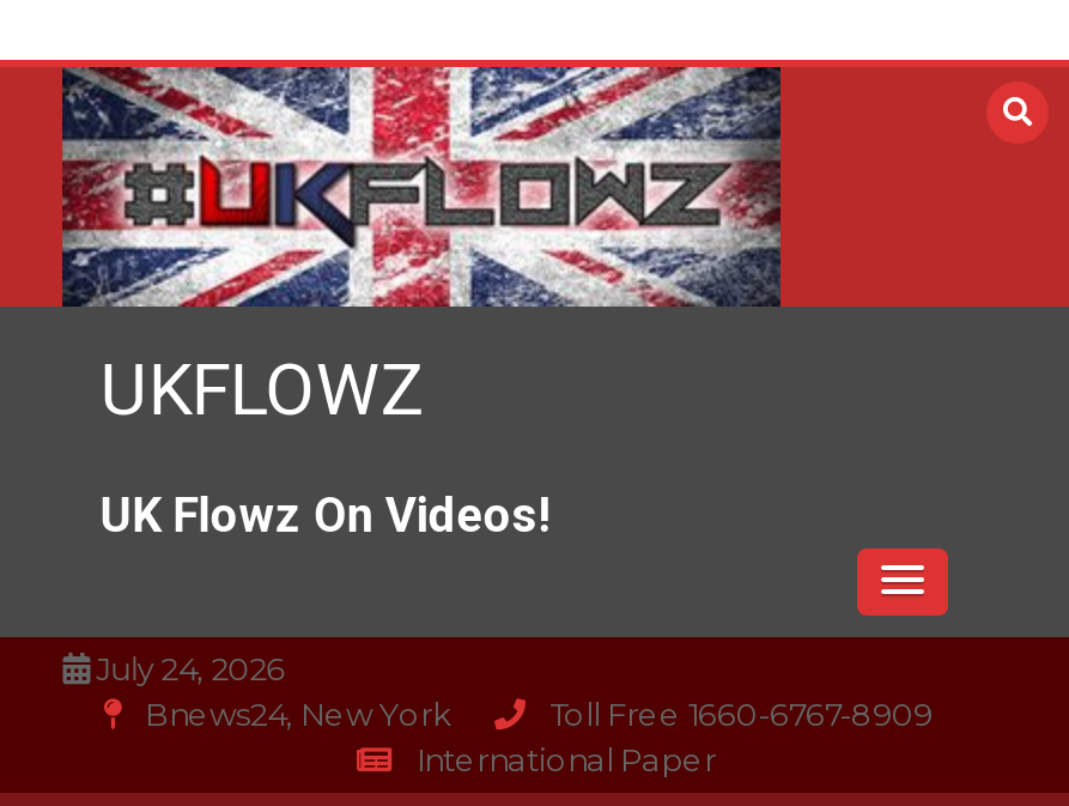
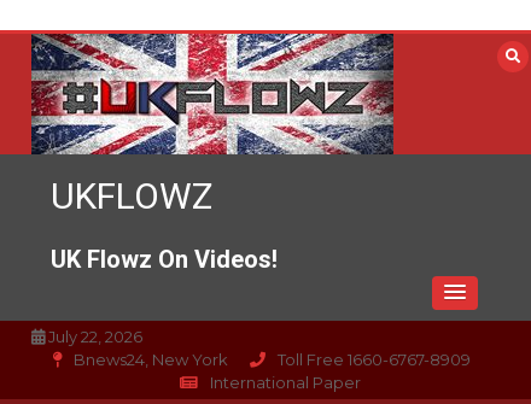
- July 24, 2026
+ July 22, 2026
